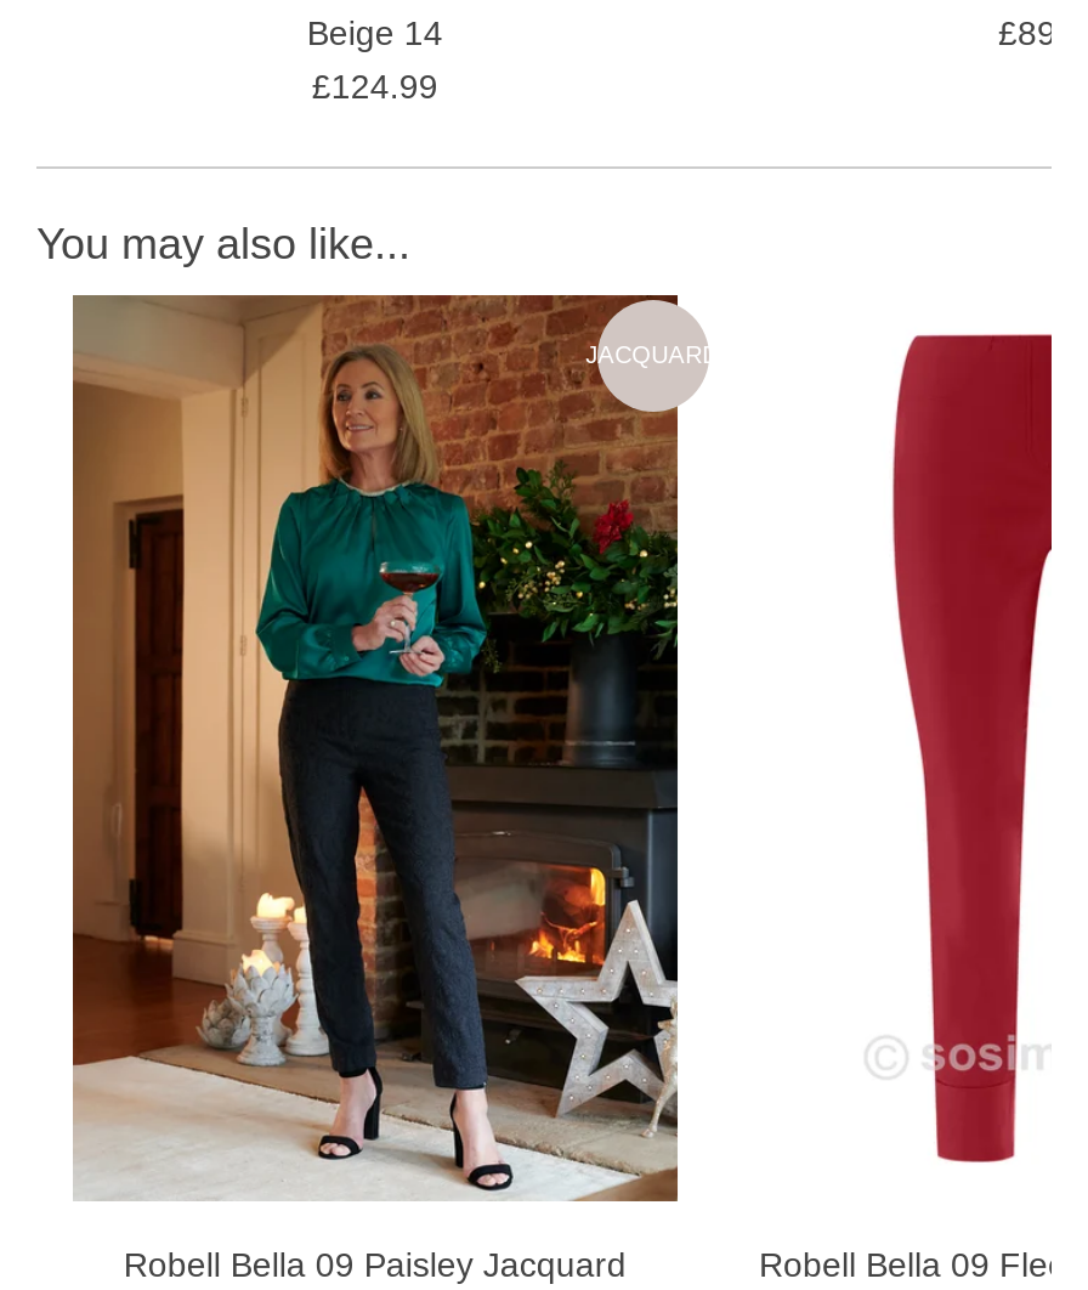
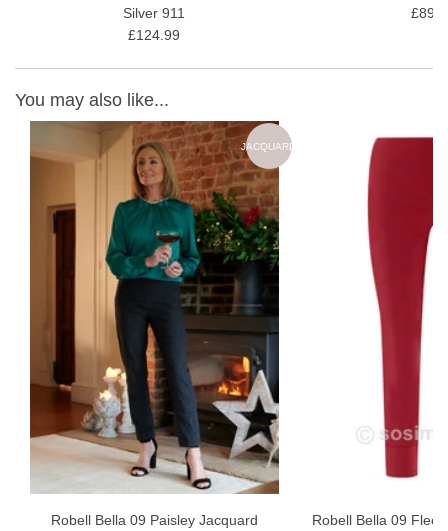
- Beige 14
+ Silver 911
